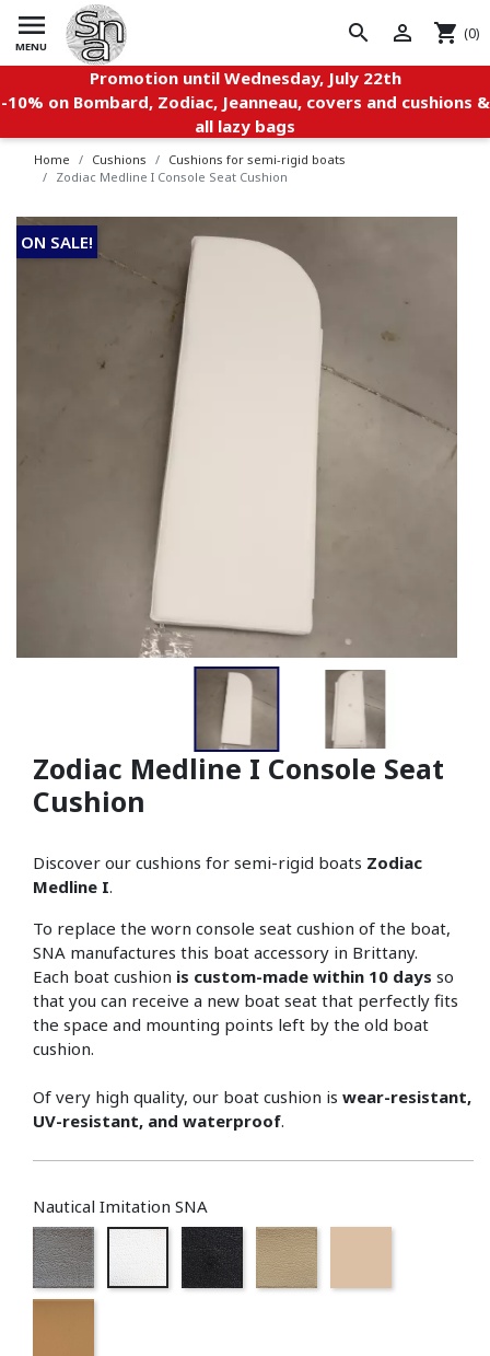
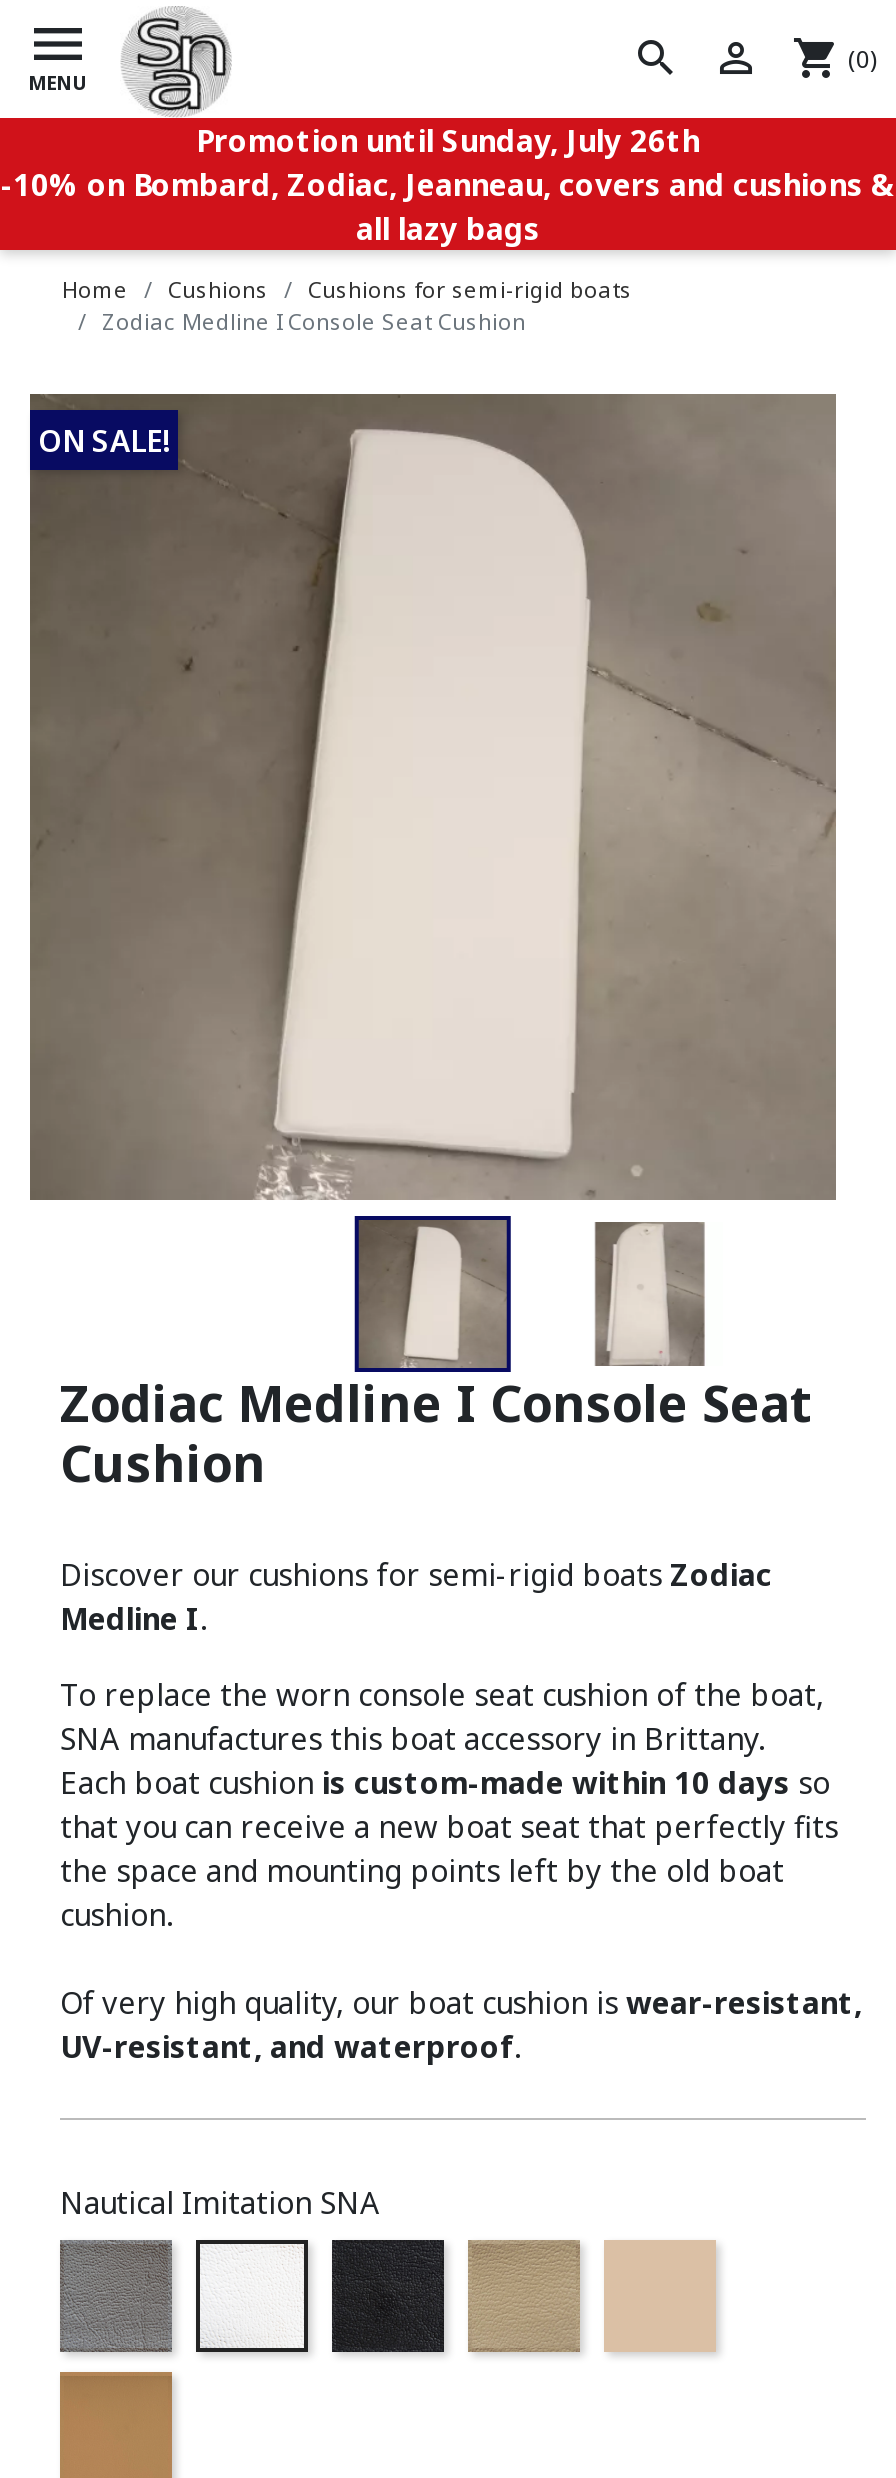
- Promotion until Wednesday, July 22th
+ Promotion until Sunday, July 26th
